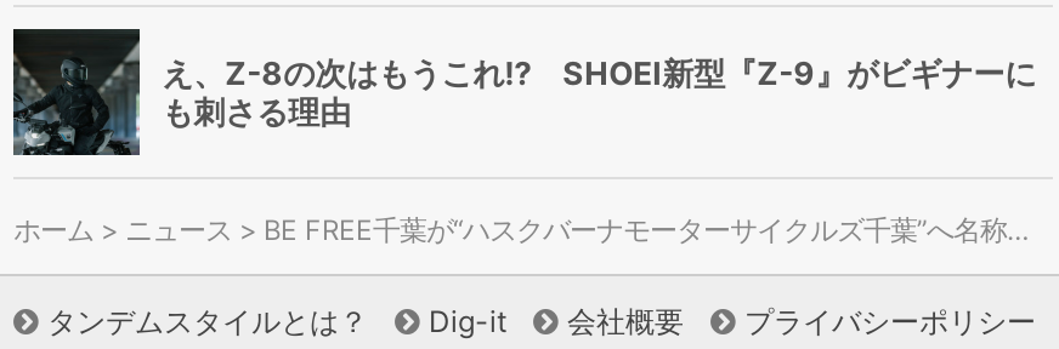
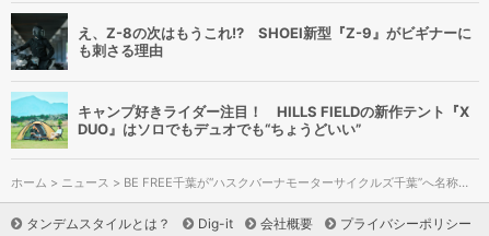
+ [image]
+ キャンプ好きライダー注目！ HILLS FIELDの新作テント『X
+ DUO』はソロでもデュオでも“ちょうどいい”
